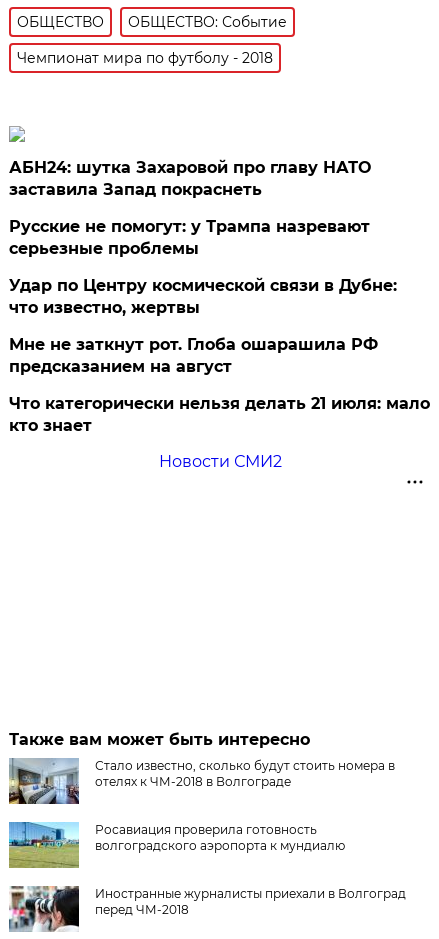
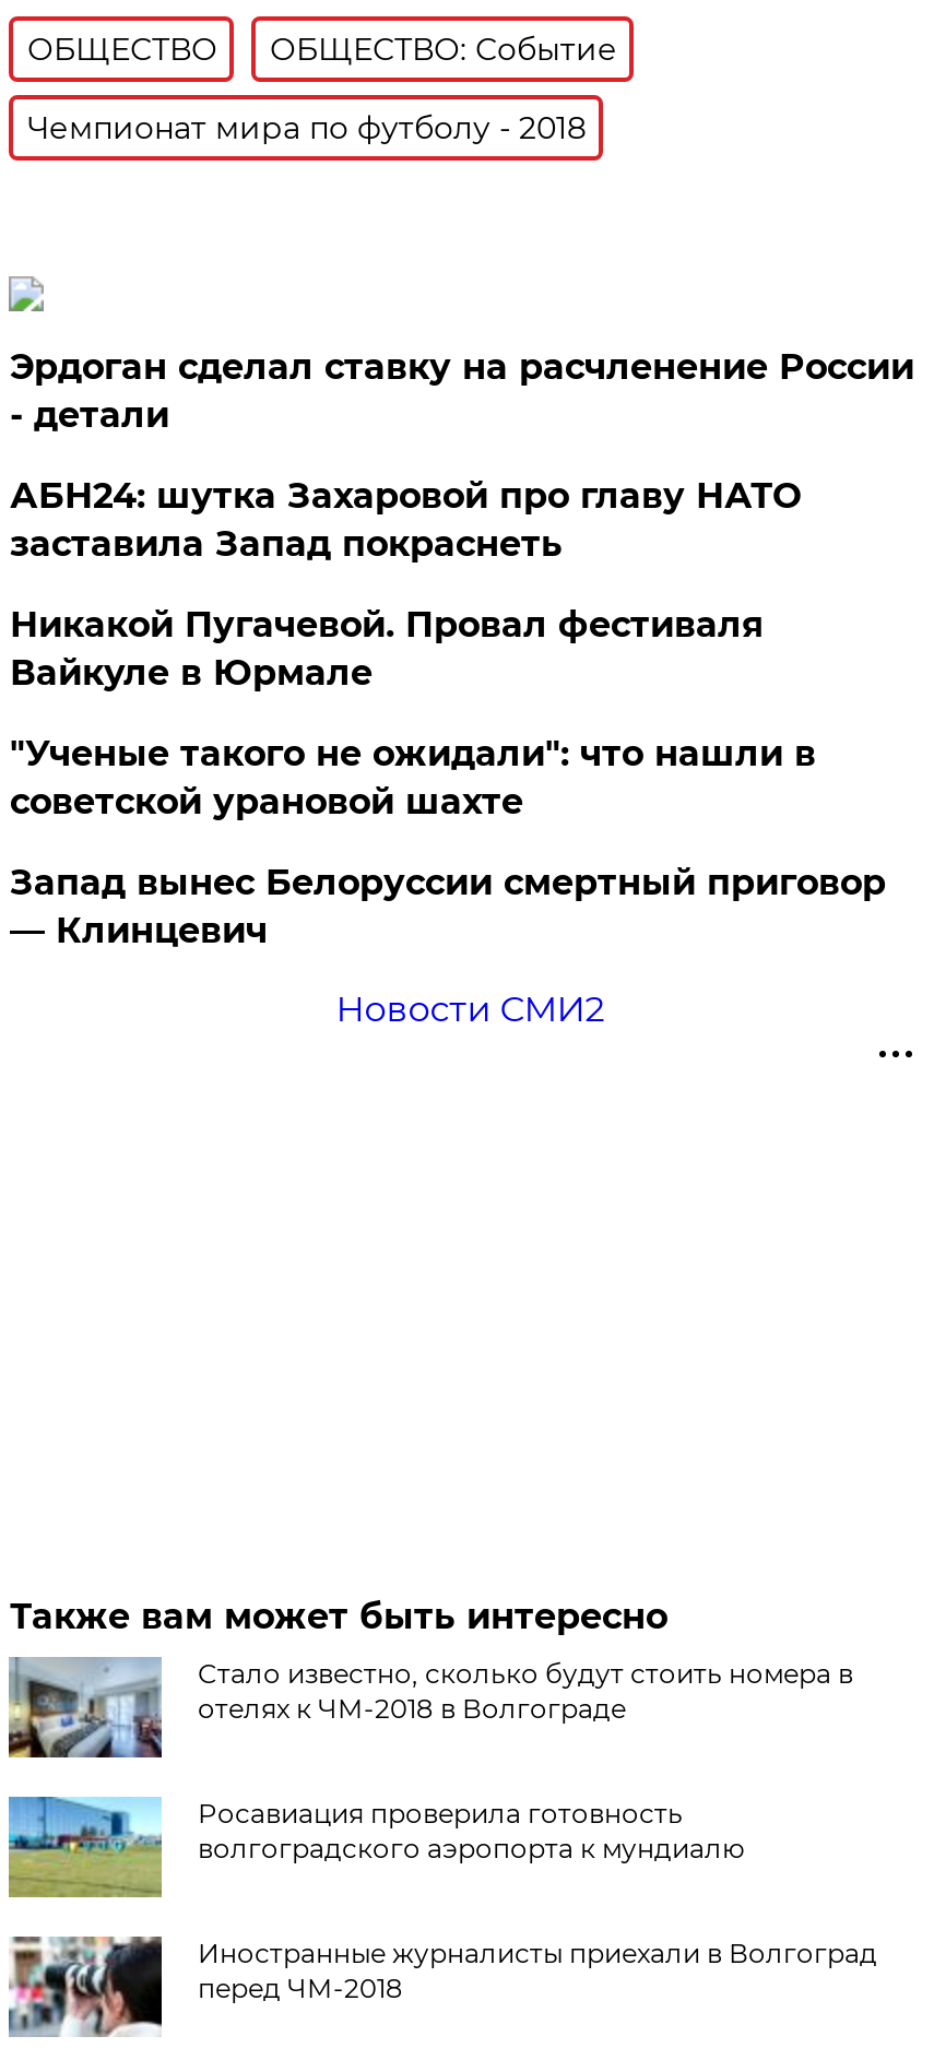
+ Эрдоган сделал ставку на расчленение России
+ - детали

moved down: АБН24: шутка Захаровой про главу НАТО | заставила Запад покраснеть

- Русские не помогут: у Трампа назревают
- серьезные проблемы
- Удар по Центру космической связи в Дубне:
- что известно, жертвы
- Мне не заткнут рот. Глоба ошарашила РФ
- предсказанием на август
- Что категорически нельзя делать 21 июля: мало
- кто знает
+ Никакой Пугачевой. Провал фестиваля
+ Вайкуле в Юрмале
+ "Ученые такого не ожидали": что нашли в
+ советской урановой шахте
+ Запад вынес Белоруссии смертный приговор
+ — Клинцевич
